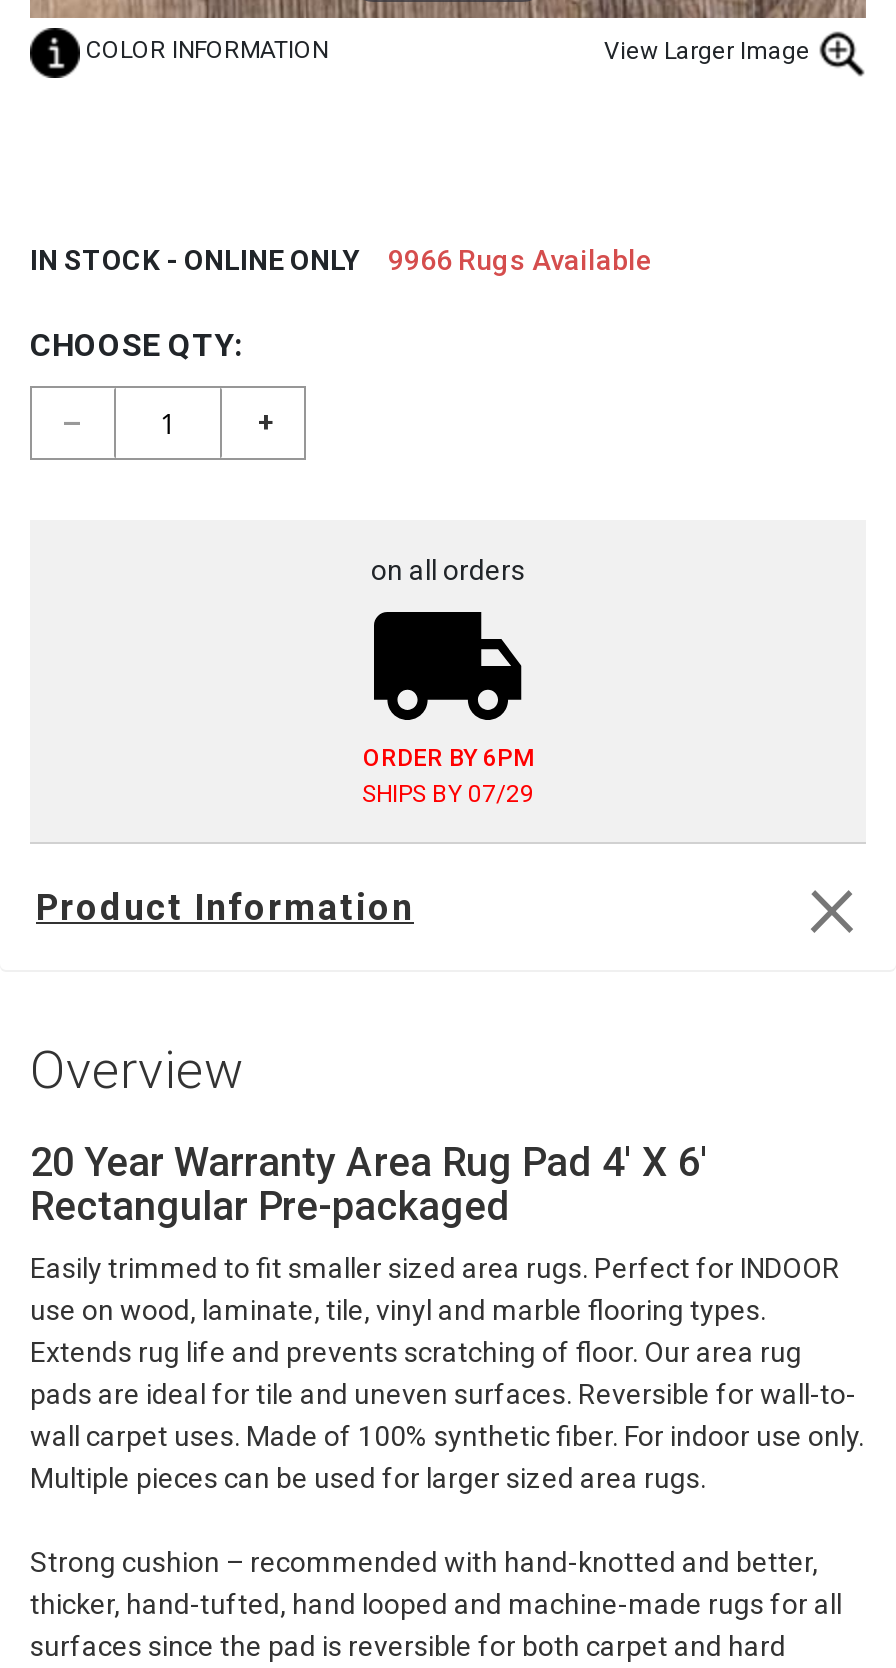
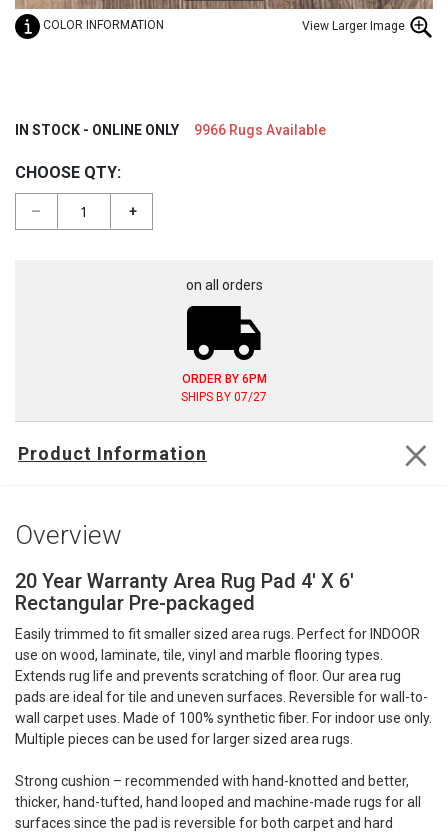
- SHIPS BY 07/29
+ SHIPS BY 07/27
